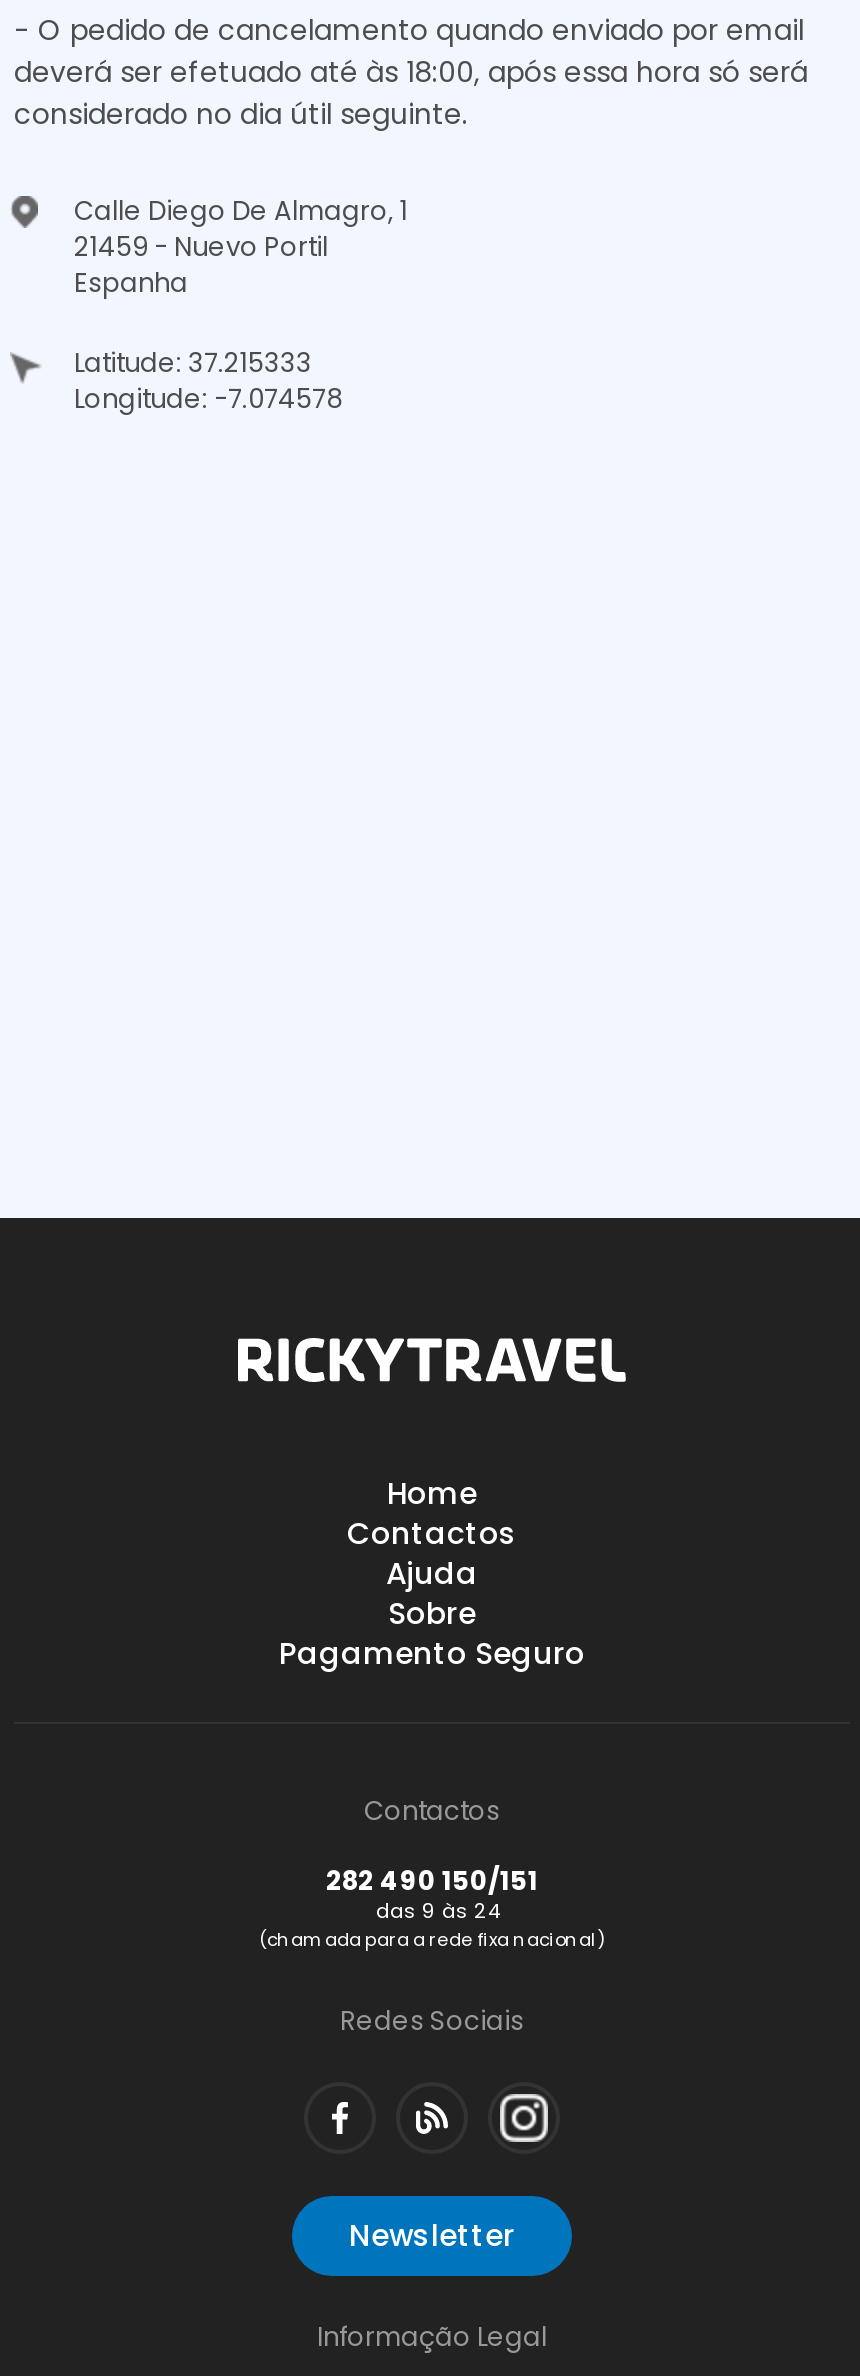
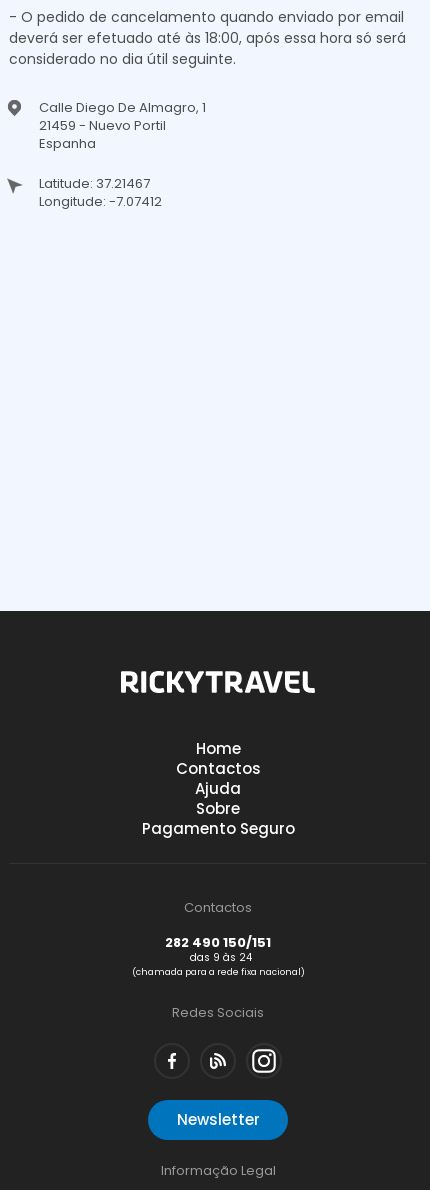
- Latitude: 37.215333
+ Latitude: 37.21467

- Longitude: -7.074578
+ Longitude: -7.07412
